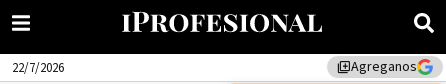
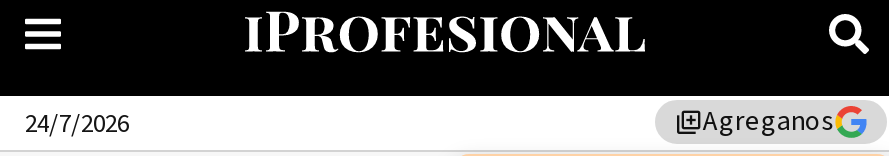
- 22/7/2026
+ 24/7/2026
